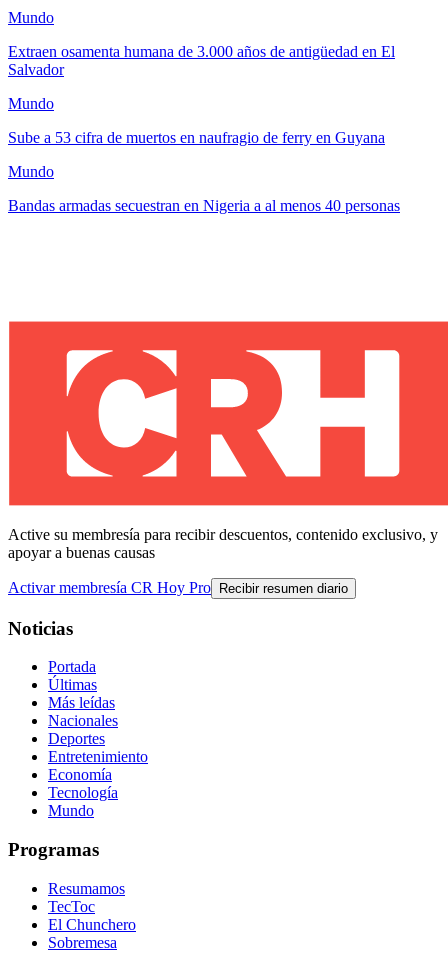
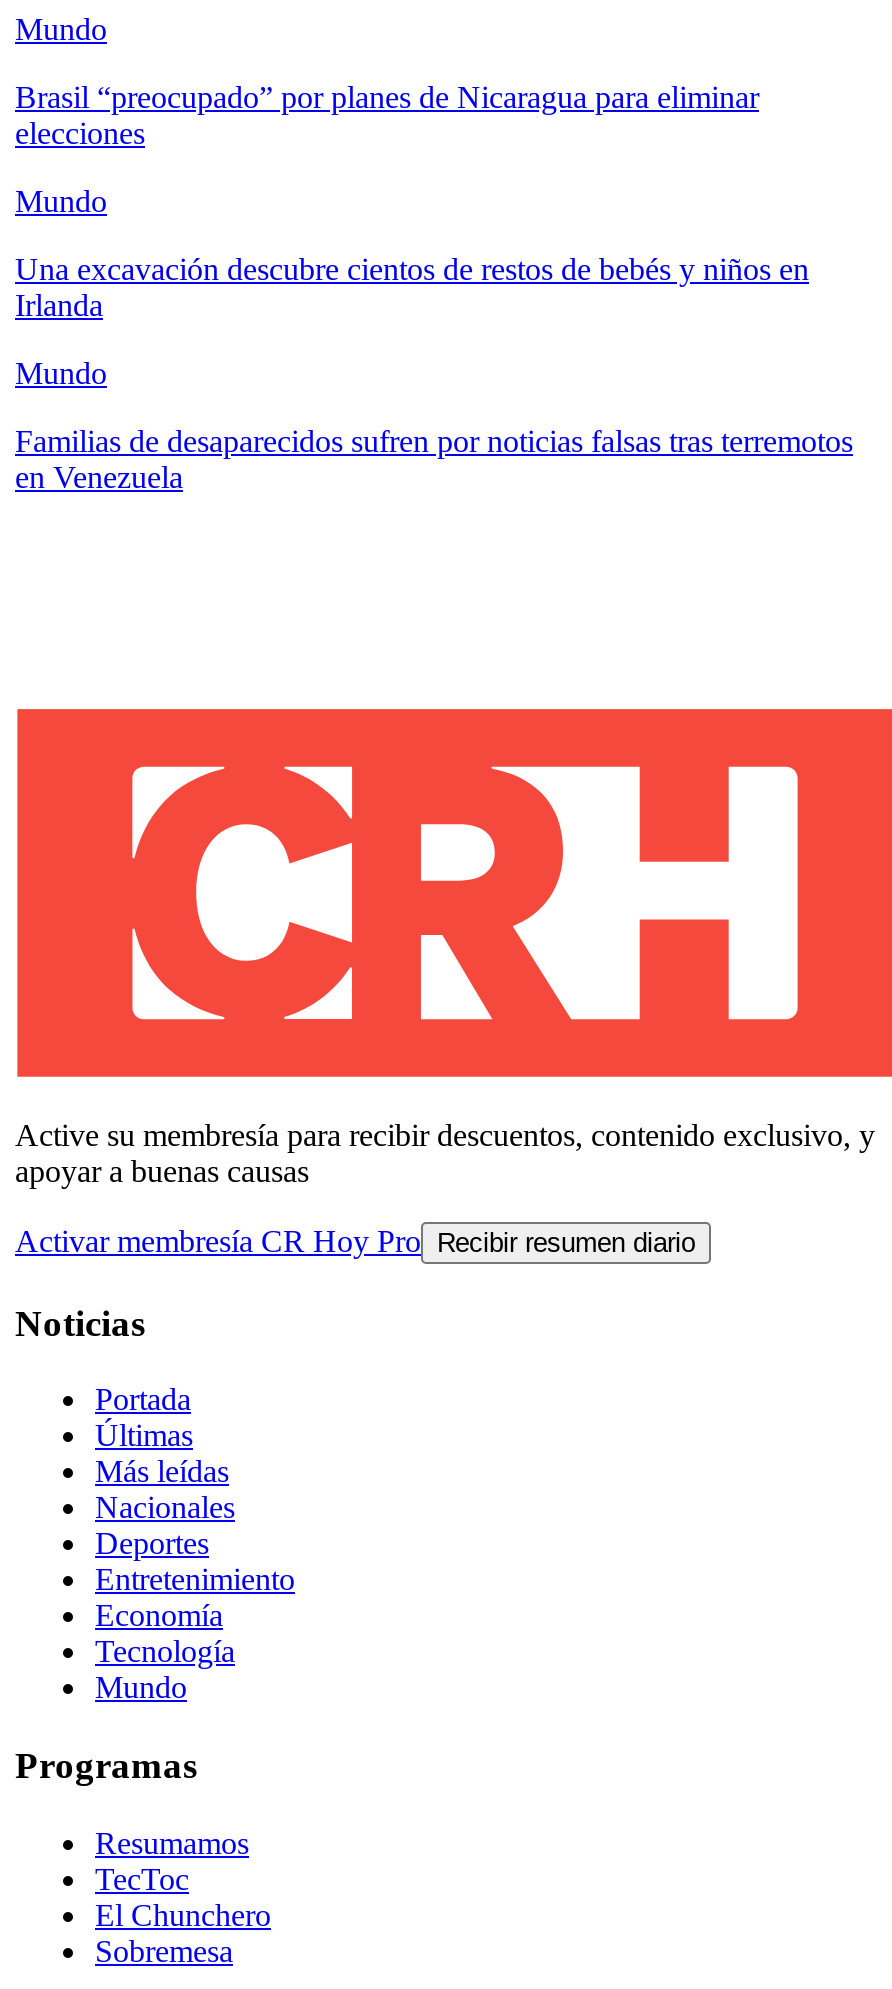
- Extraen osamenta humana de 3.000 años de antigüedad en El
- Salvador
+ Brasil “preocupado” por planes de Nicaragua para eliminar
+ elecciones

- Sube a 53 cifra de muertos en naufragio de ferry en Guyana
+ Una excavación descubre cientos de restos de bebés y niños en
+ Irlanda

- Bandas armadas secuestran en Nigeria a al menos 40 personas
+ Familias de desaparecidos sufren por noticias falsas tras terremotos
+ en Venezuela
